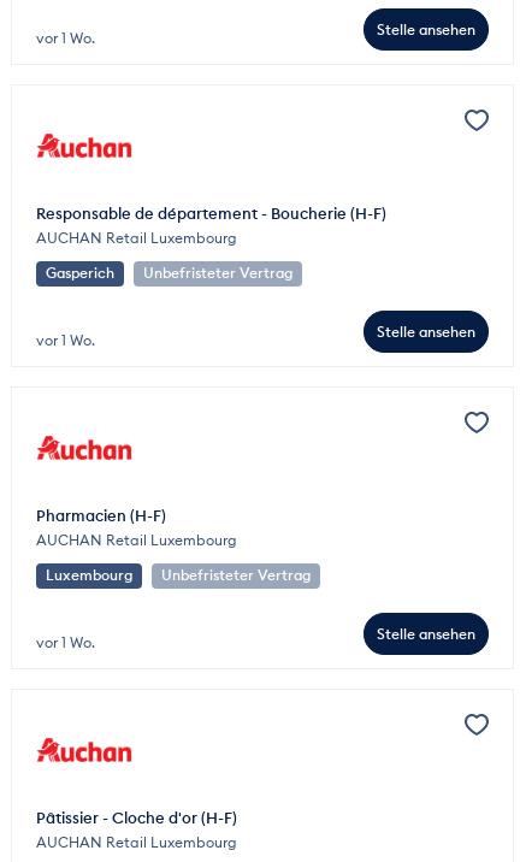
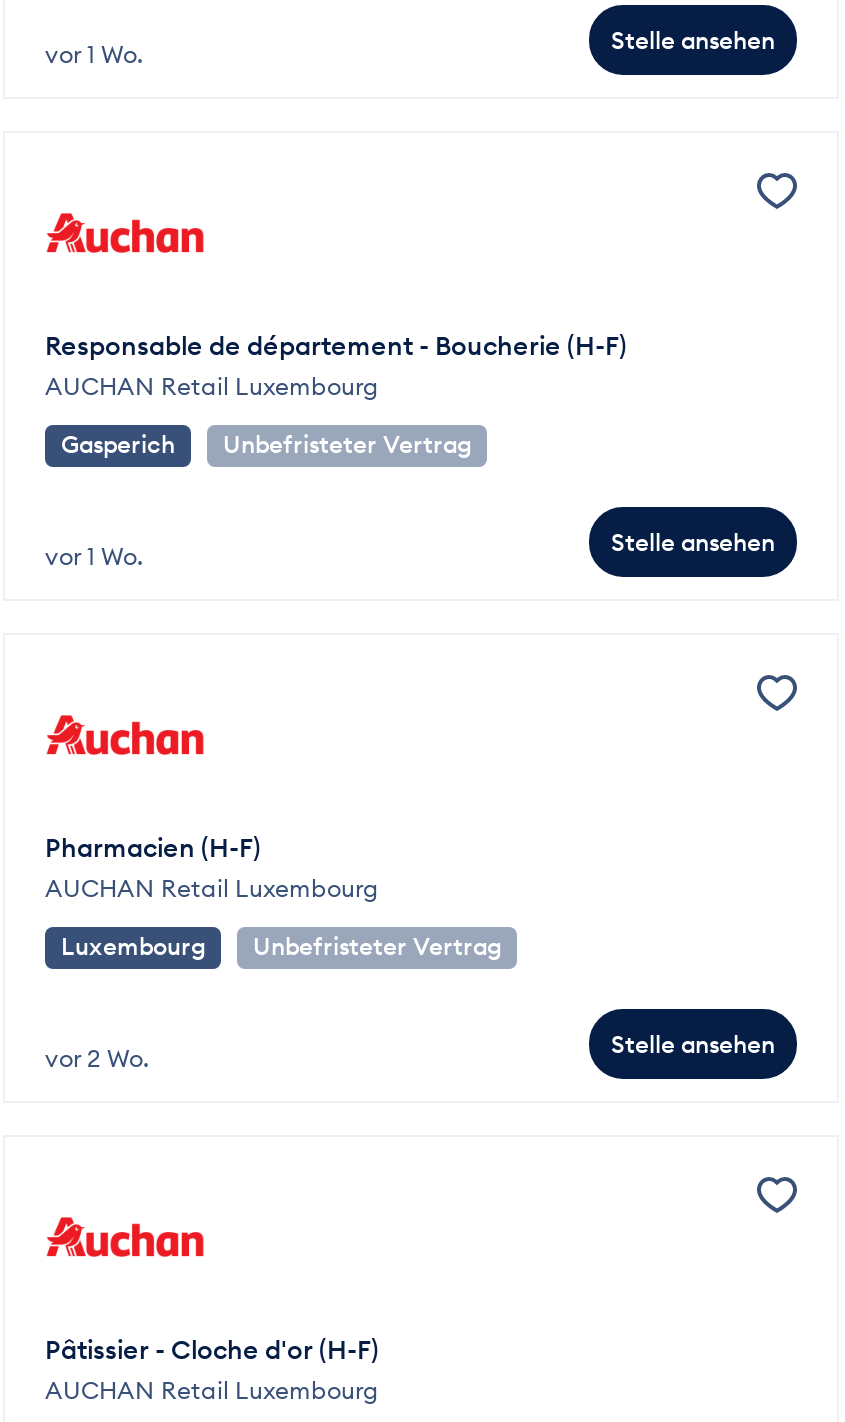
- vor 1 Wo.
+ vor 2 Wo.
